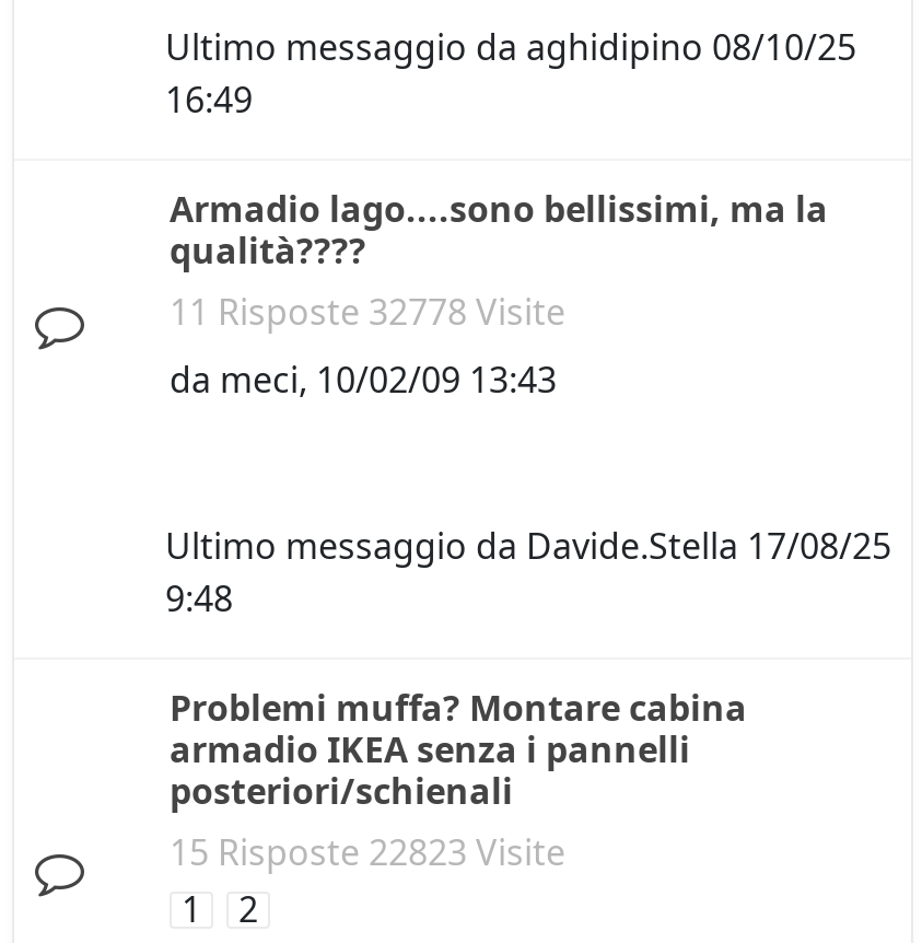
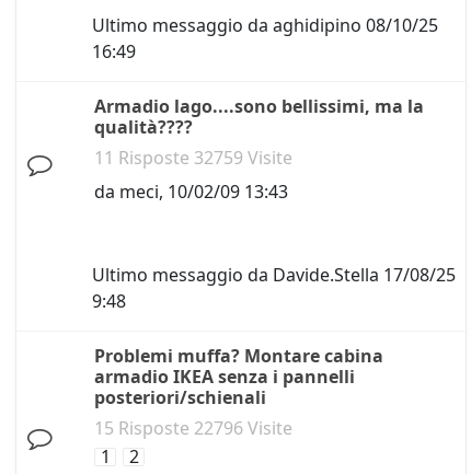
- 11 Risposte 32778 Visite
+ 11 Risposte 32759 Visite

- 15 Risposte 22823 Visite
+ 15 Risposte 22796 Visite
